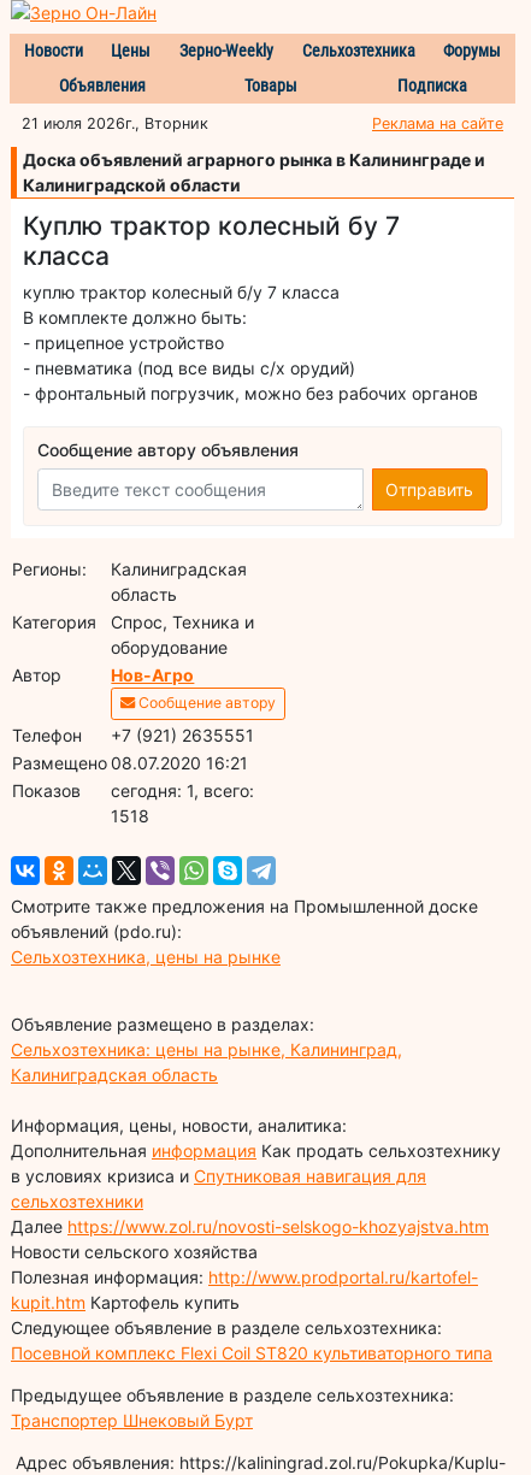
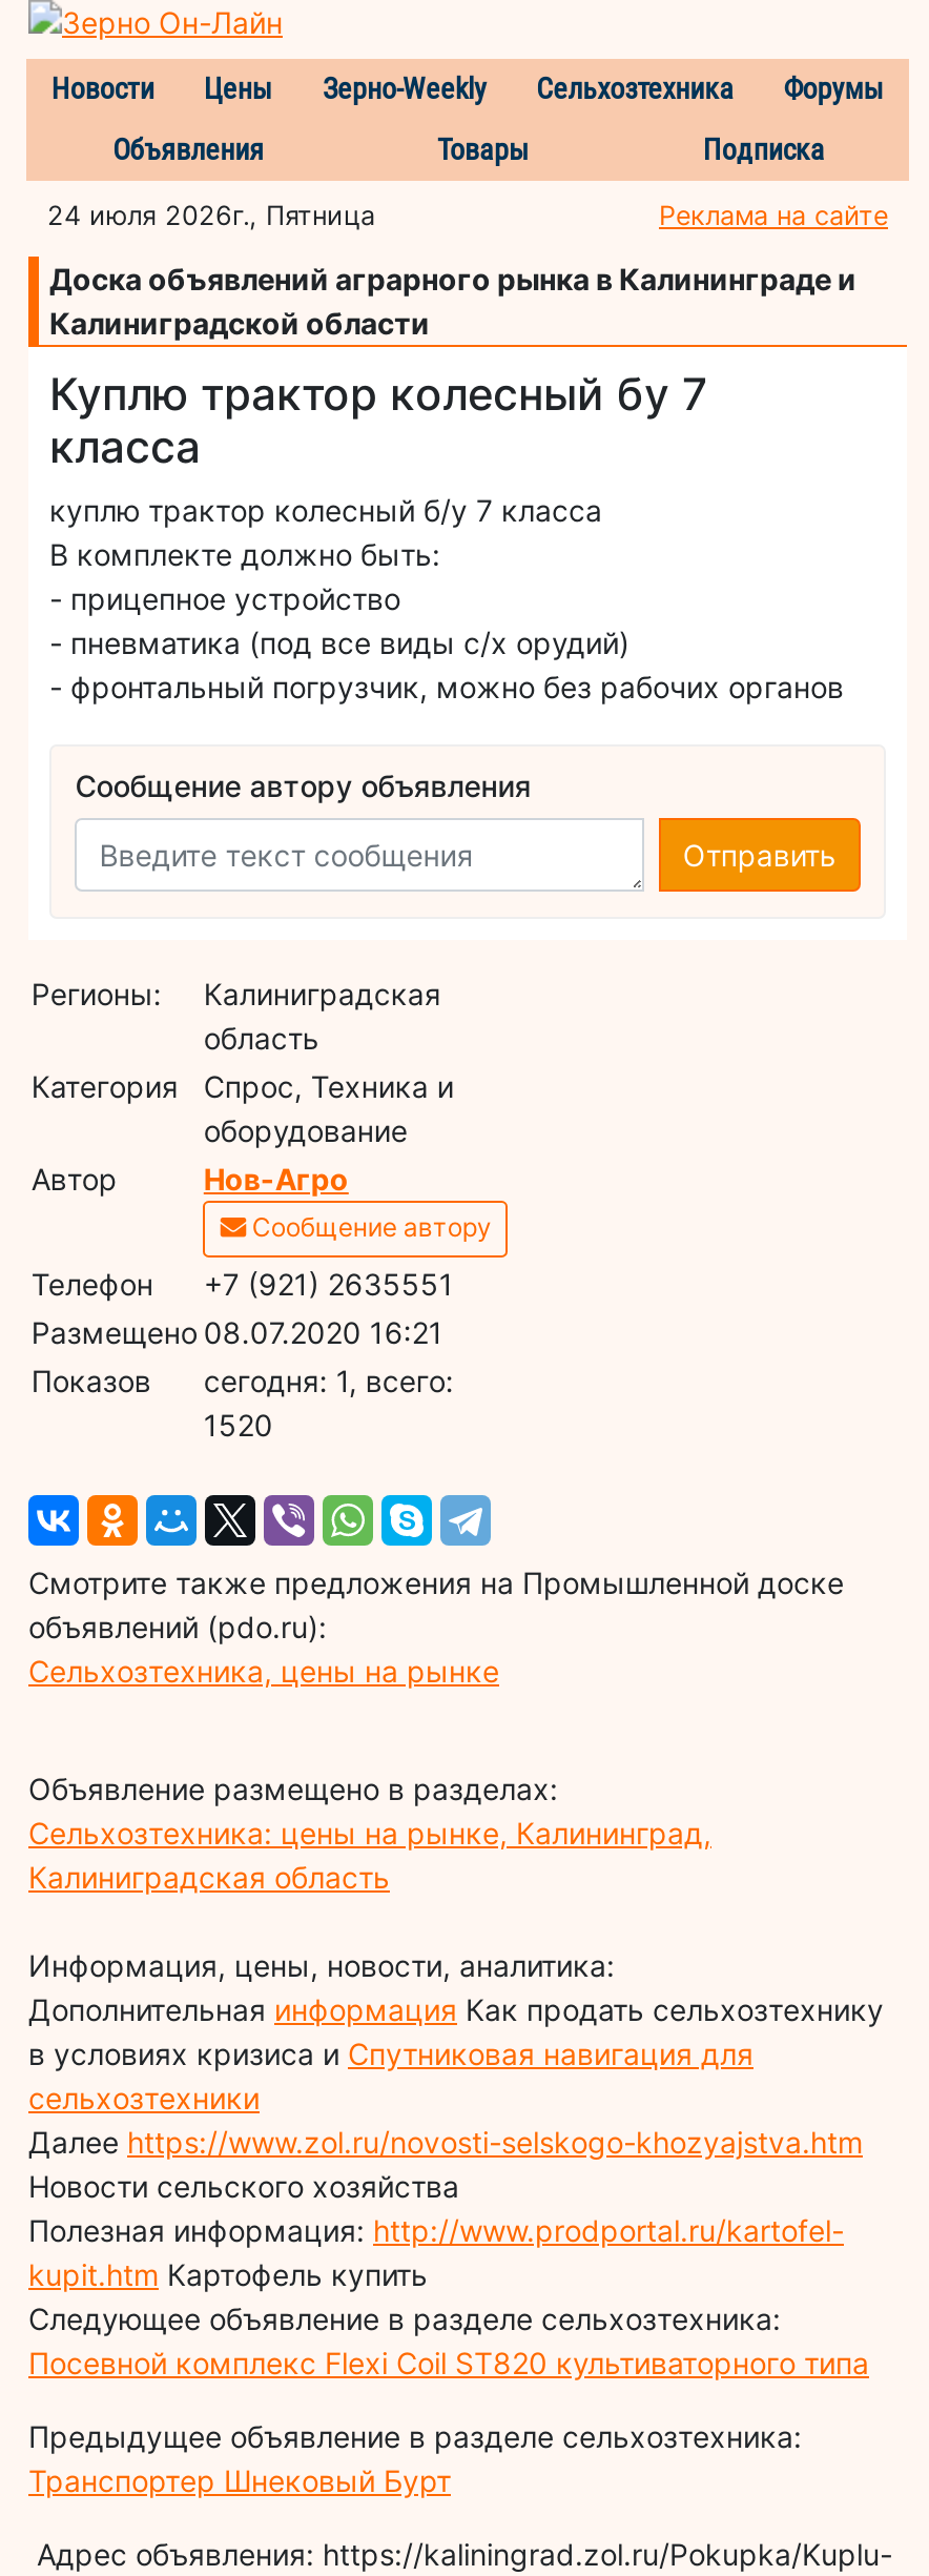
- 21 июля 2026г., Вторник
+ 24 июля 2026г., Пятница

- 1518
+ 1520
